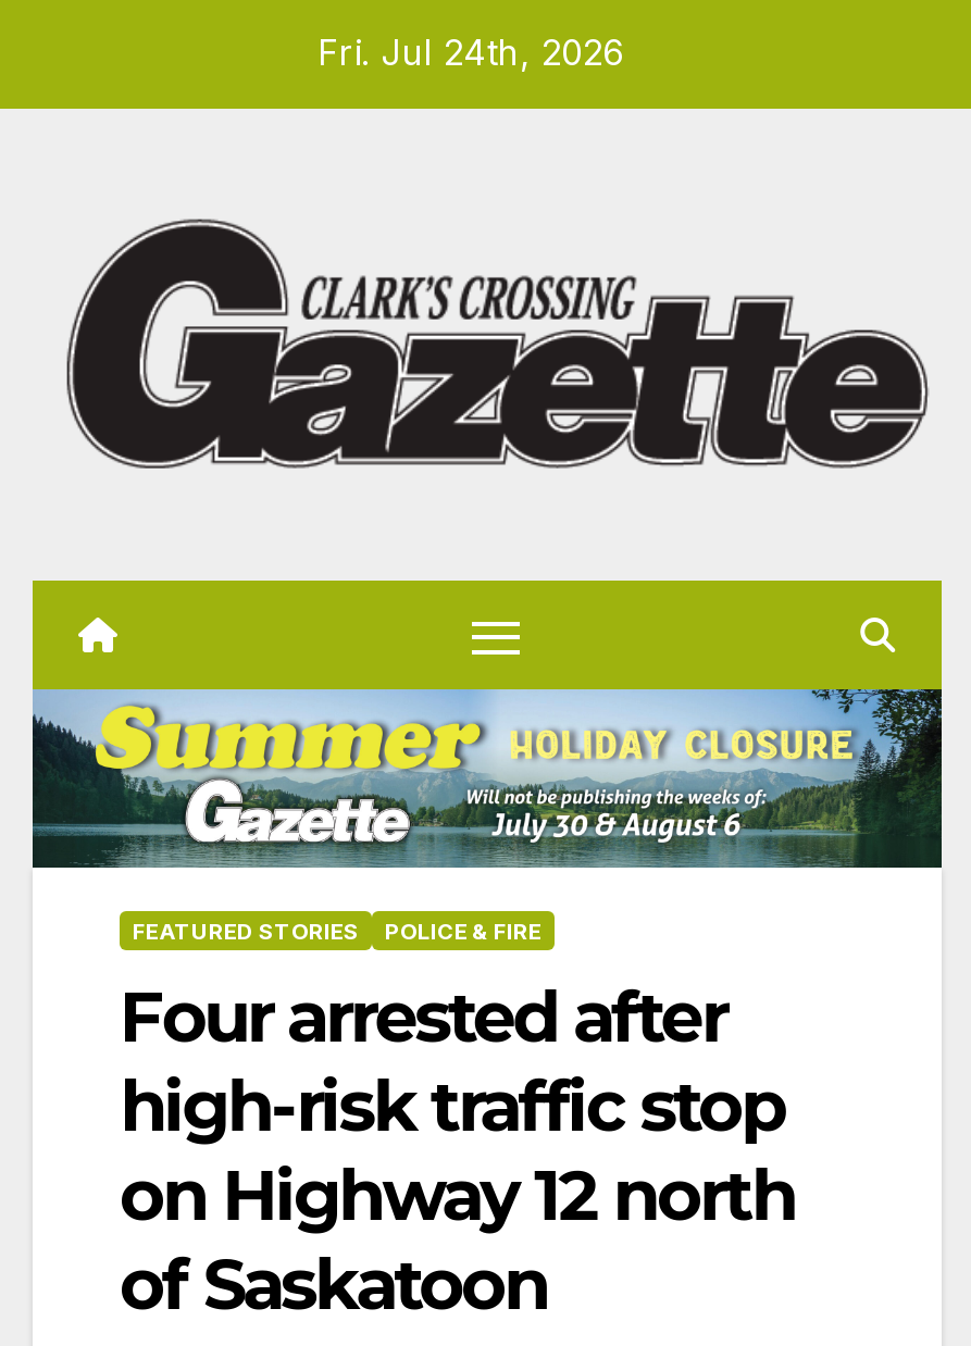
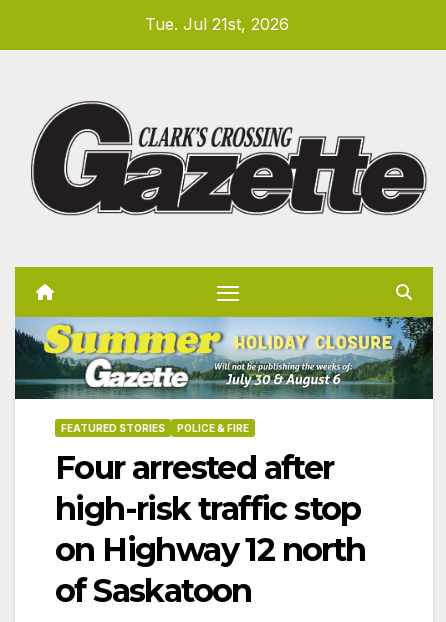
- Fri. Jul 24th, 2026
+ Tue. Jul 21st, 2026
